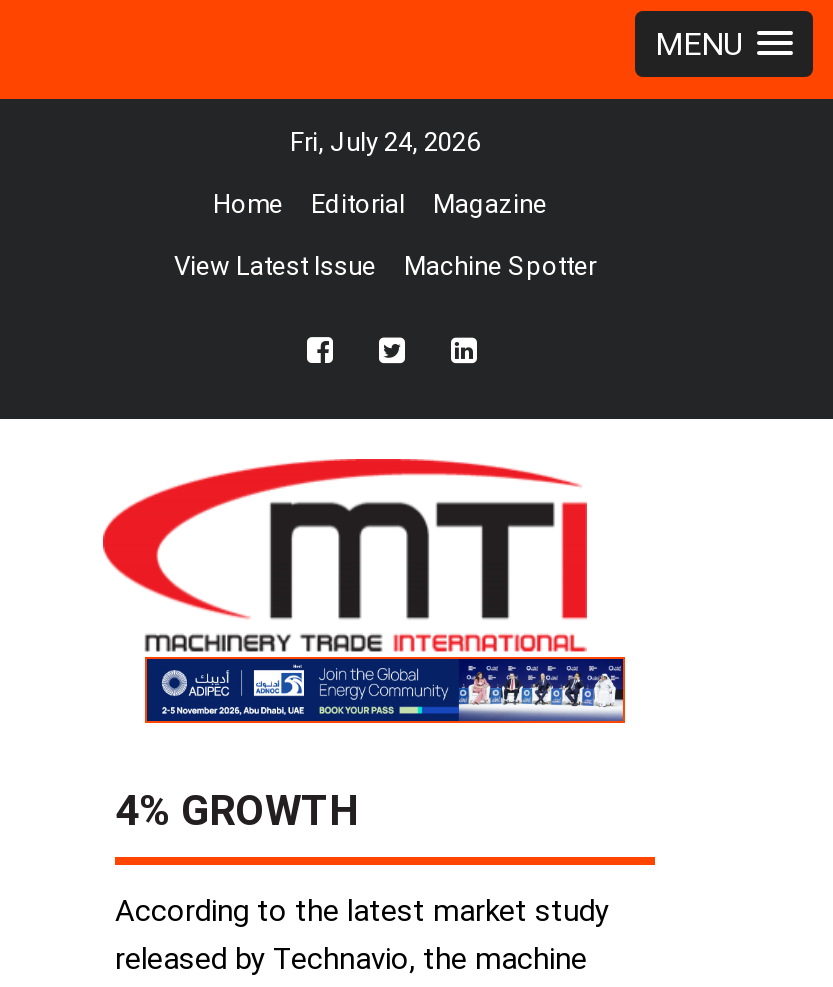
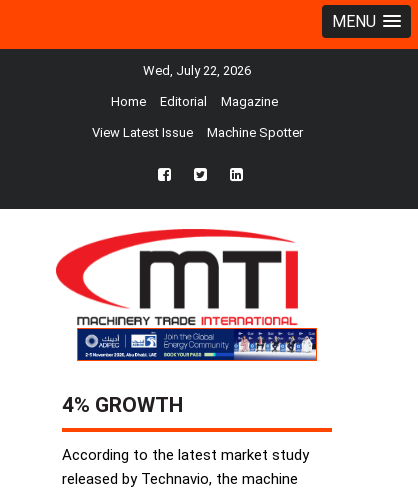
- Fri, July 24, 2026
+ Wed, July 22, 2026
